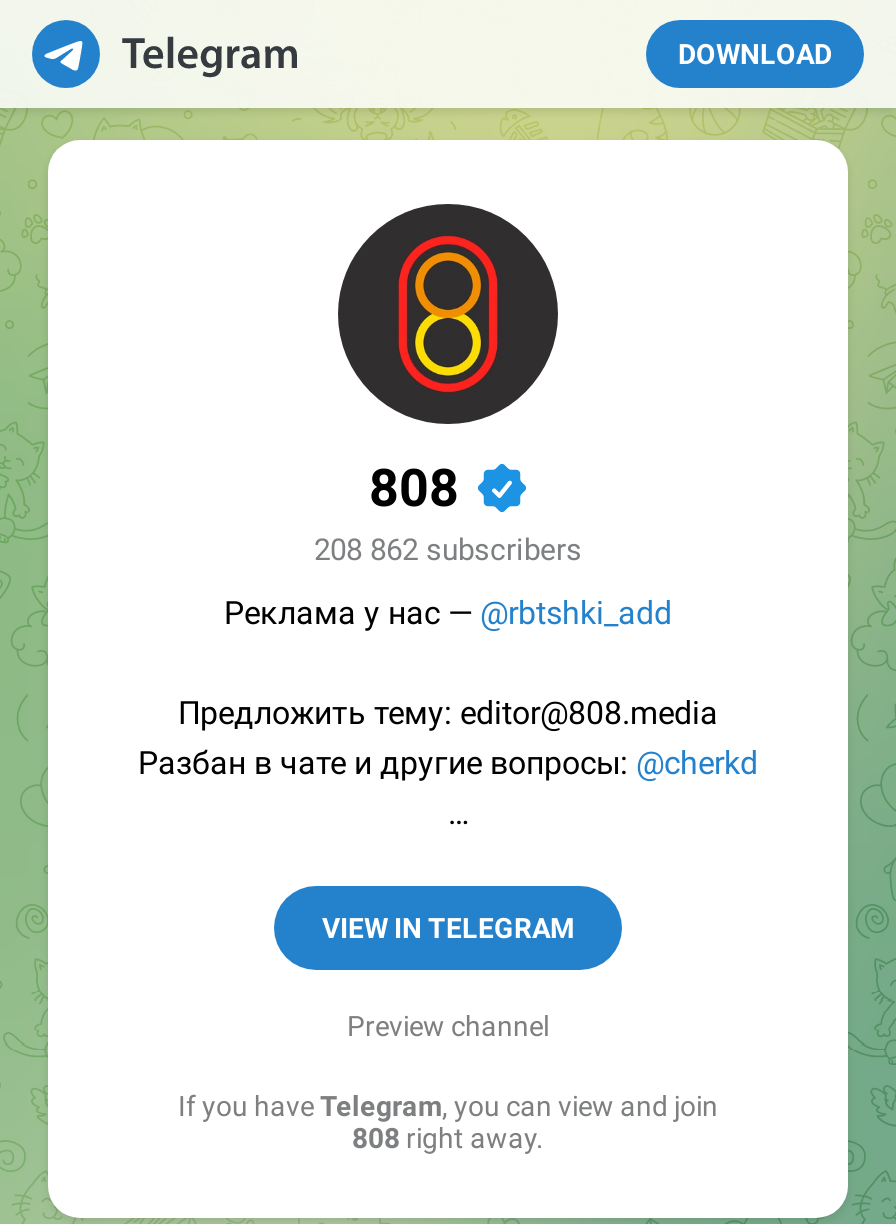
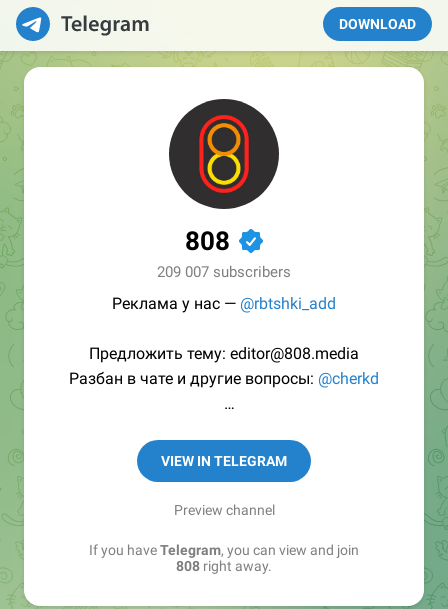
- 208 862 subscribers
+ 209 007 subscribers
